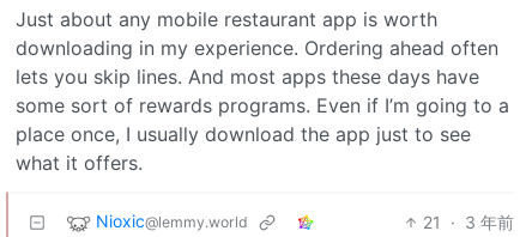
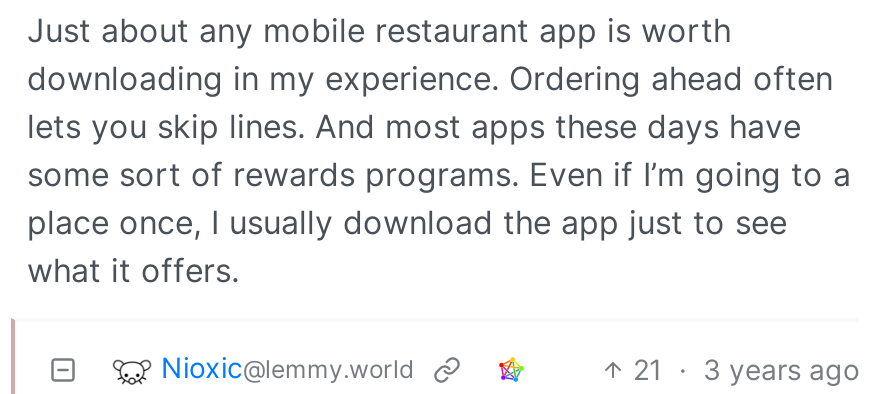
- 21 · 3 年前
+ 21 · 3 years ago
